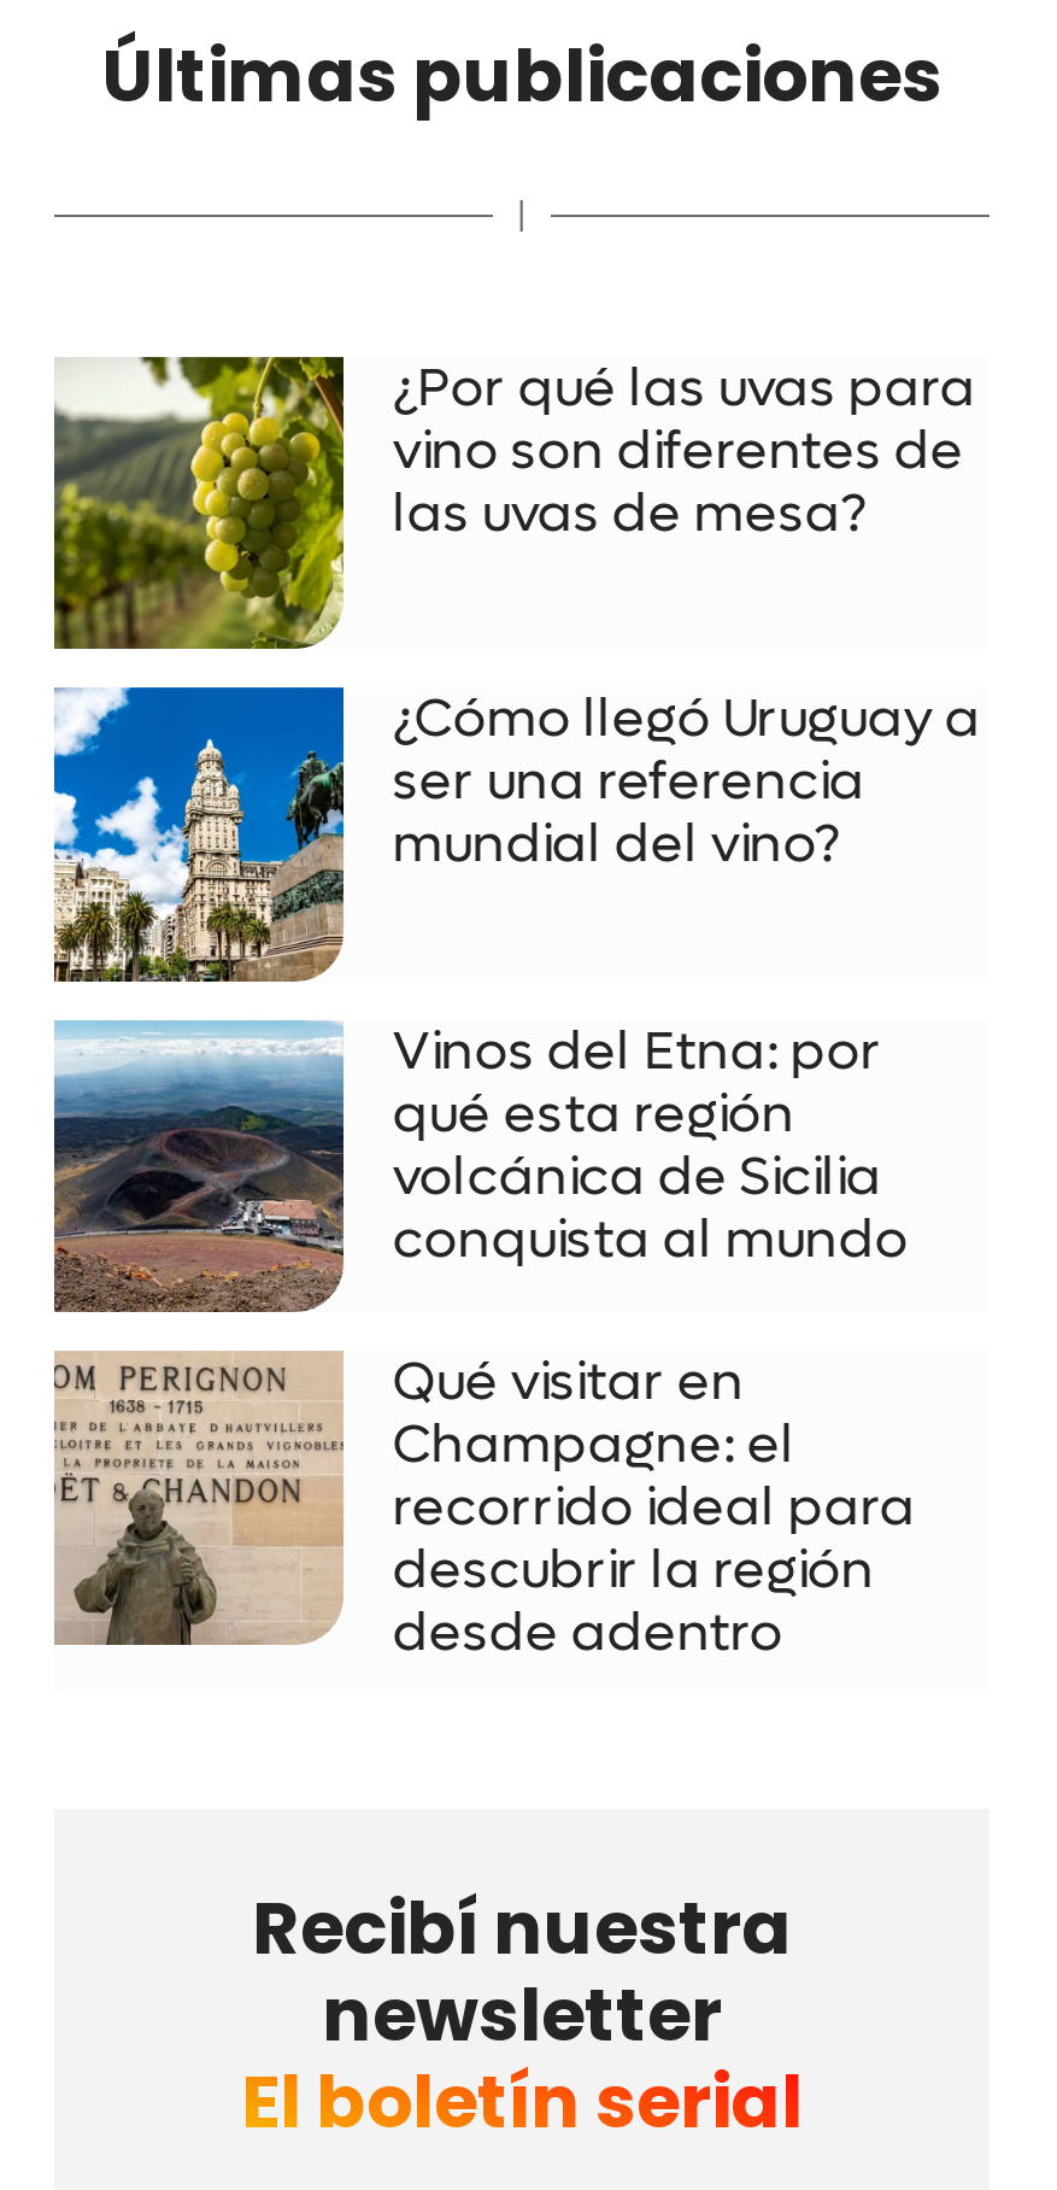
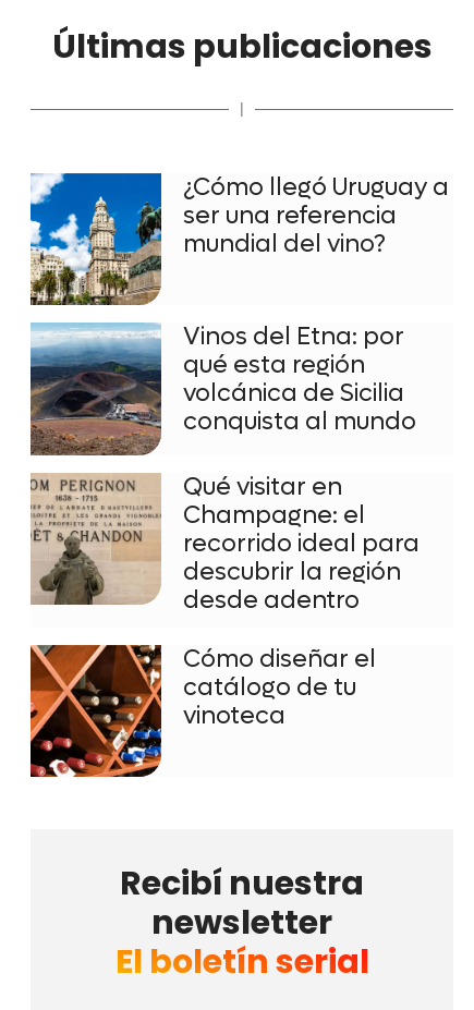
- [image]
- ¿Por qué las uvas para
- vino son diferentes de
- las uvas de mesa?

moved up: [image] | ¿Cómo llegó Uruguay a | ser una referencia | ... | descubrir la región | desde adentro

+ [image]
+ Cómo diseñar el
+ catálogo de tu
+ vinoteca
